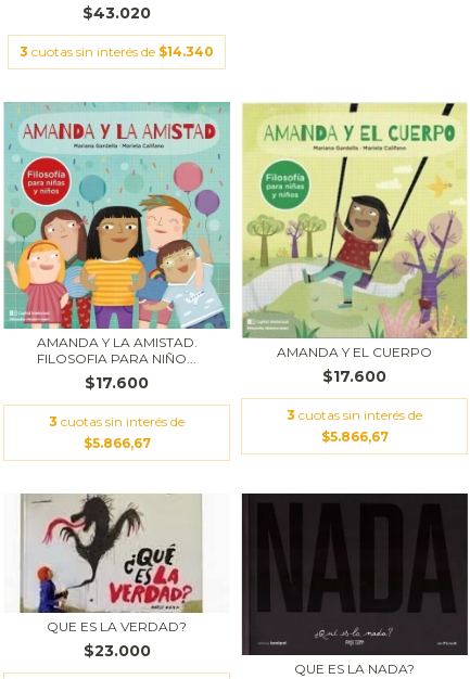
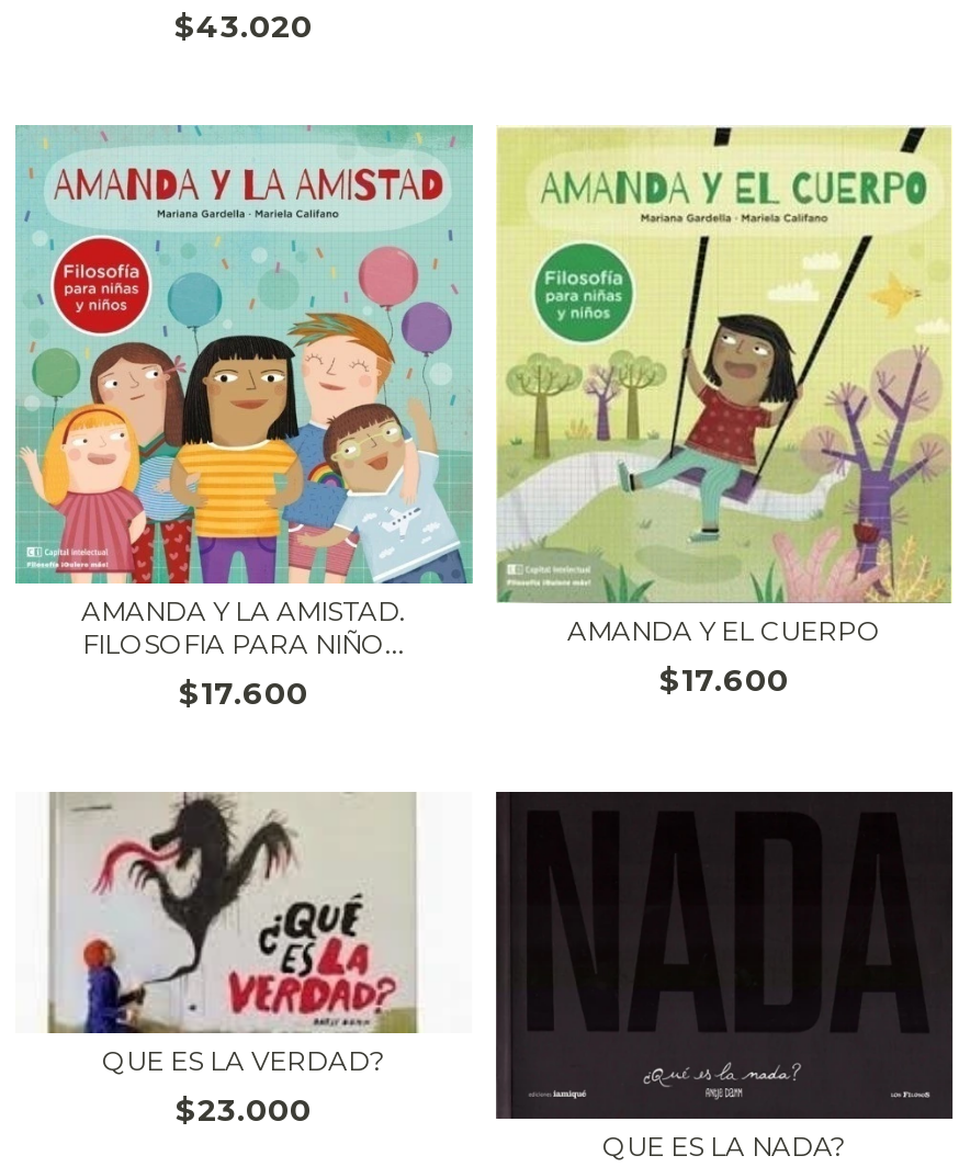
- 3 cuotas sin interés de $14.340

- 3 cuotas sin interés de
- $5.866,67

- 3 cuotas sin interés de
- $5.866,67
